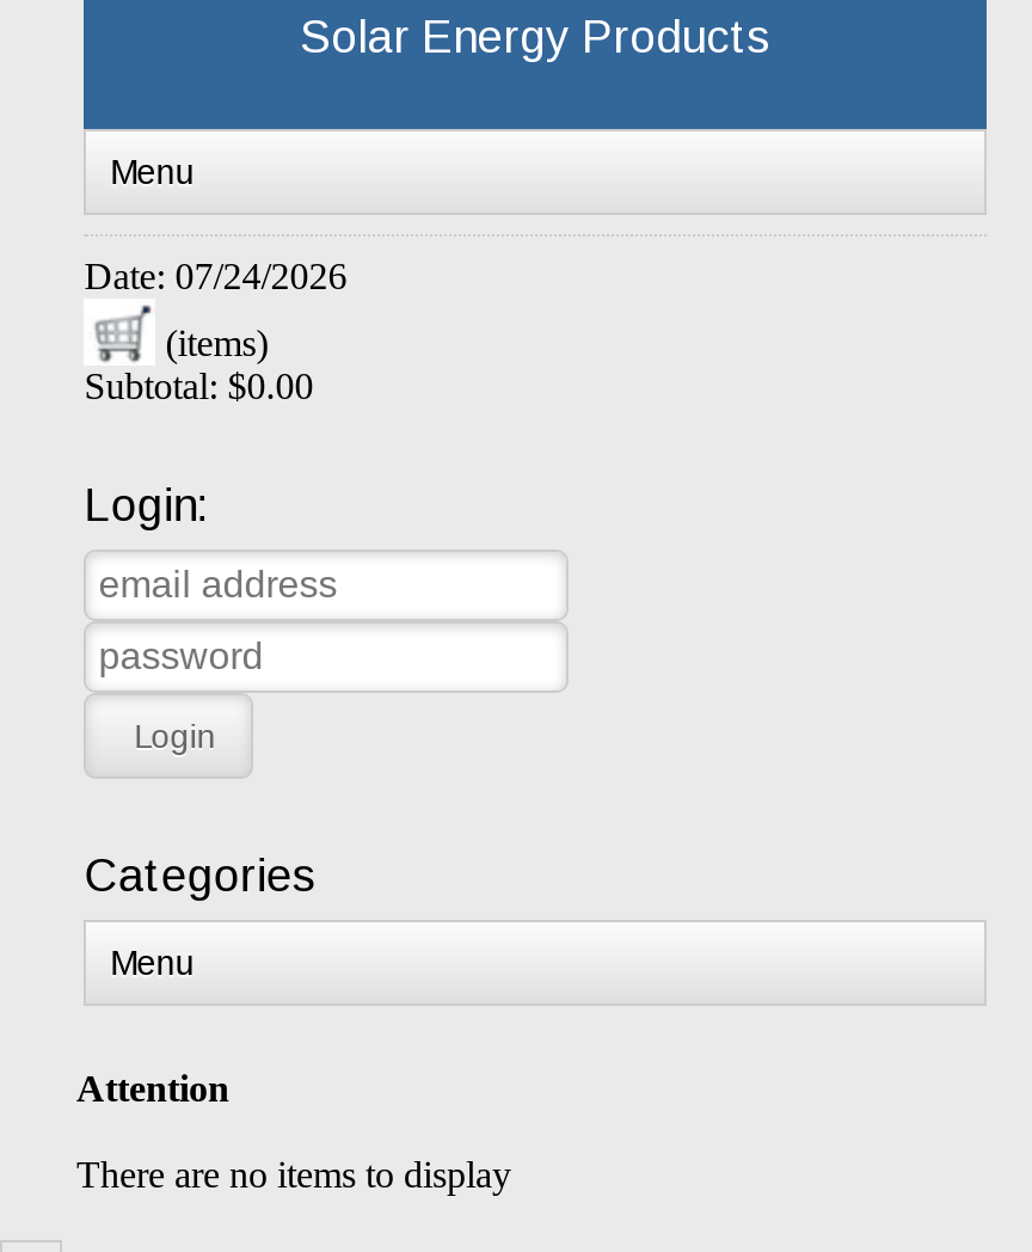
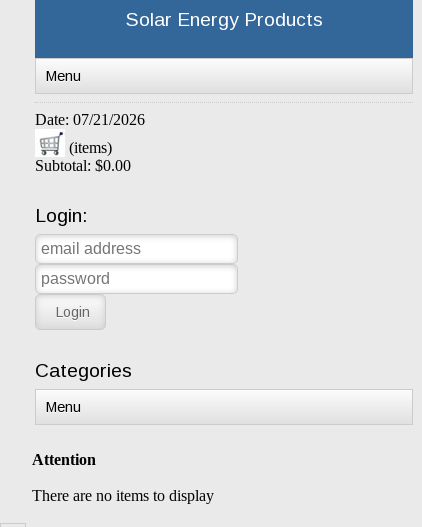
- Date: 07/24/2026
+ Date: 07/21/2026
